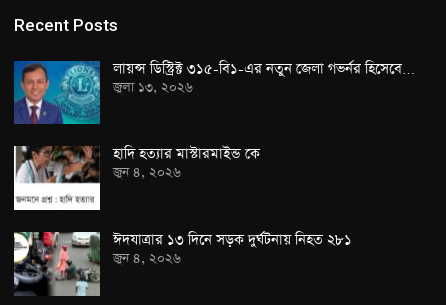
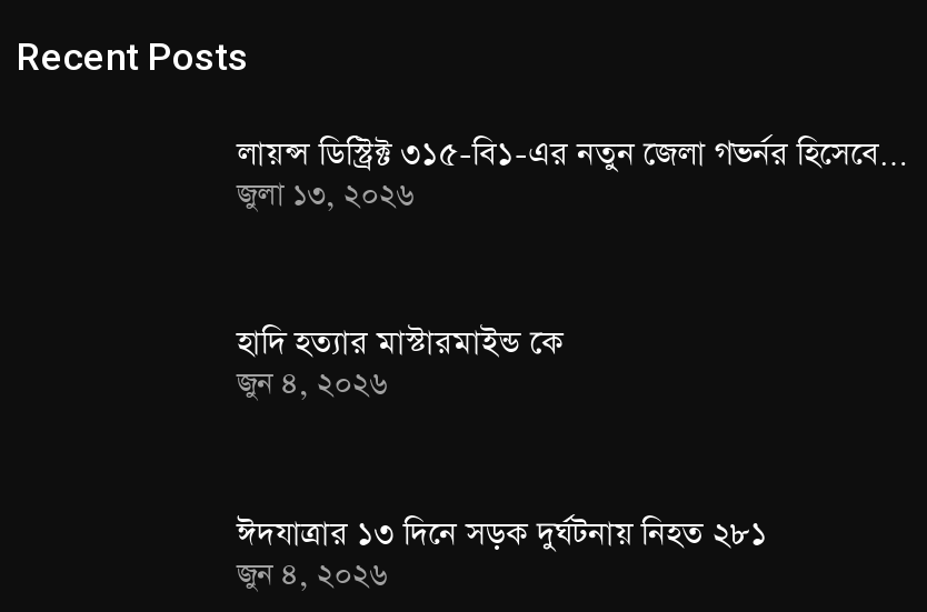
- [image]

- [image]

- [image]
